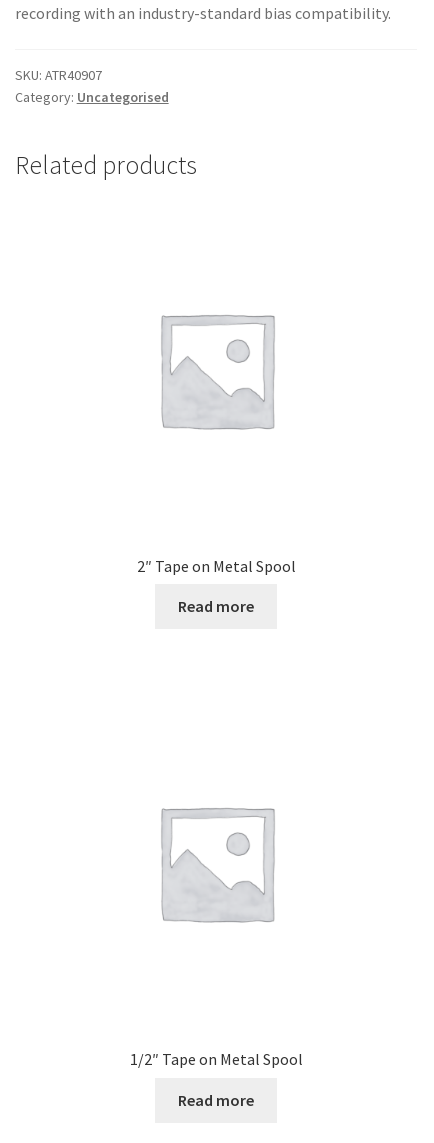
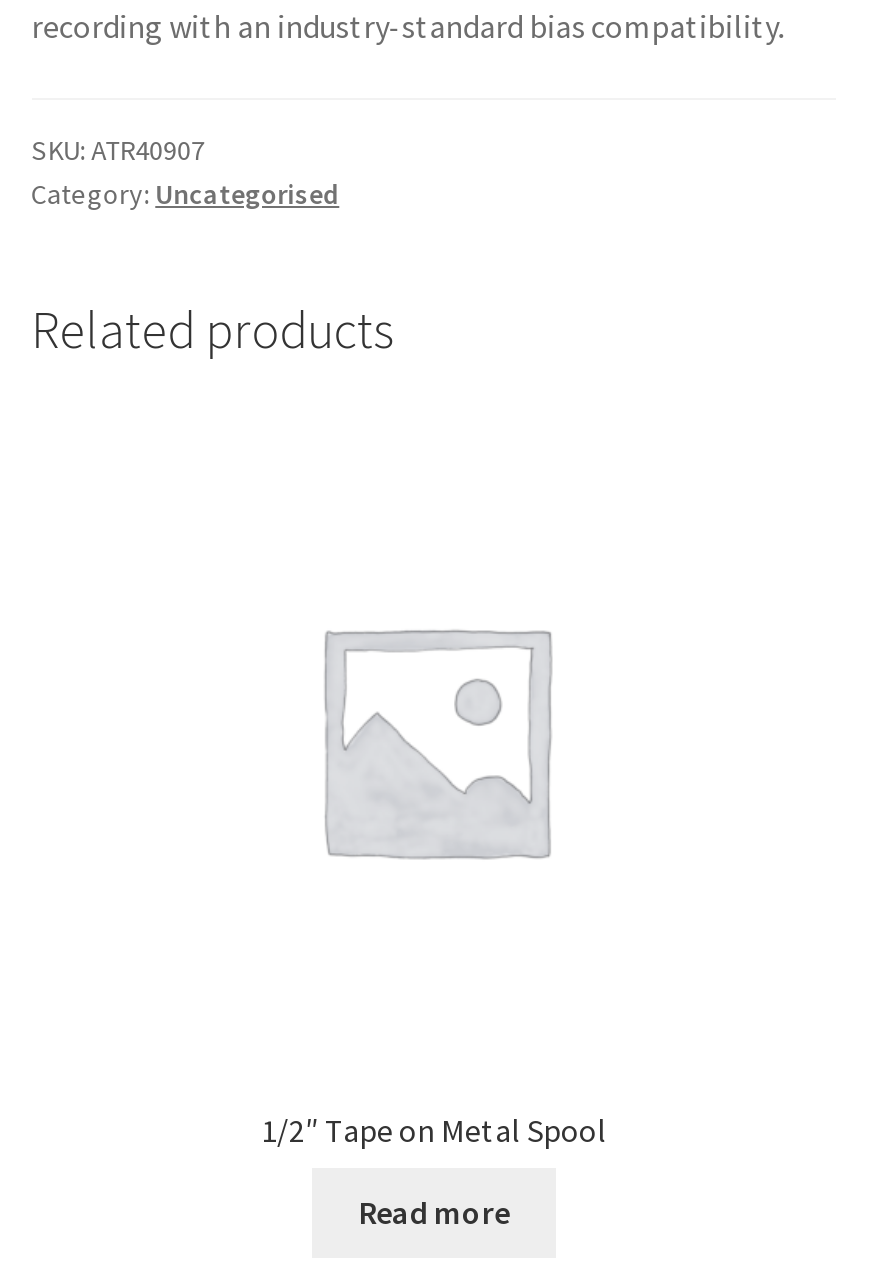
- 2″ Tape on Metal Spool
- Read more
